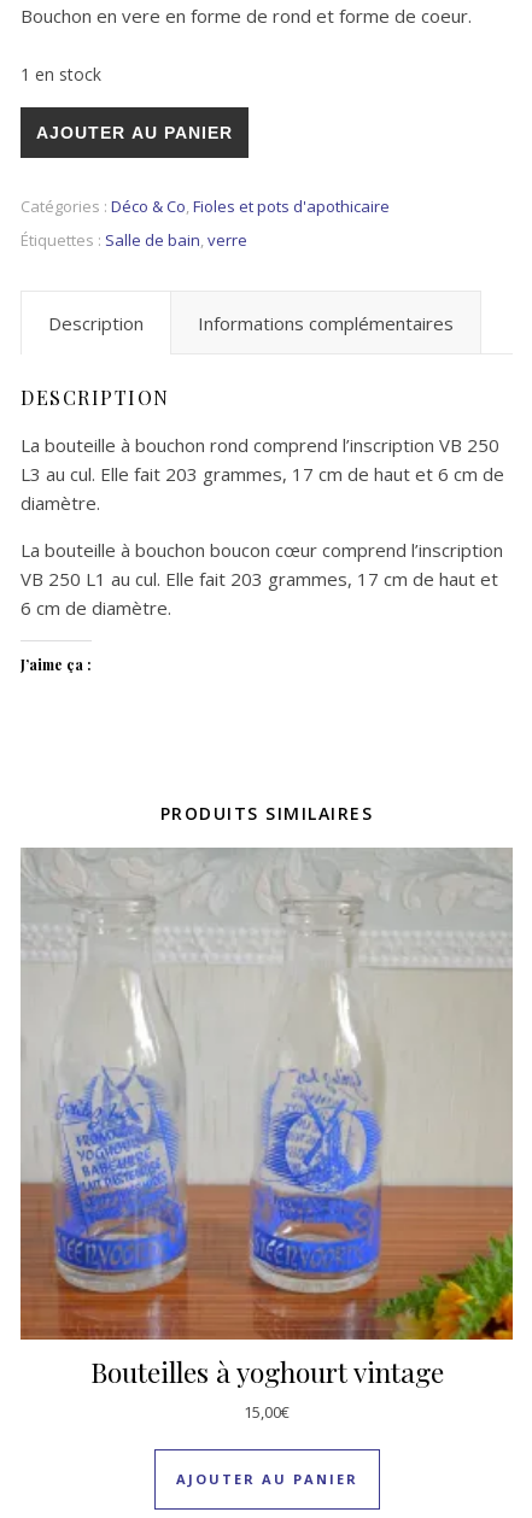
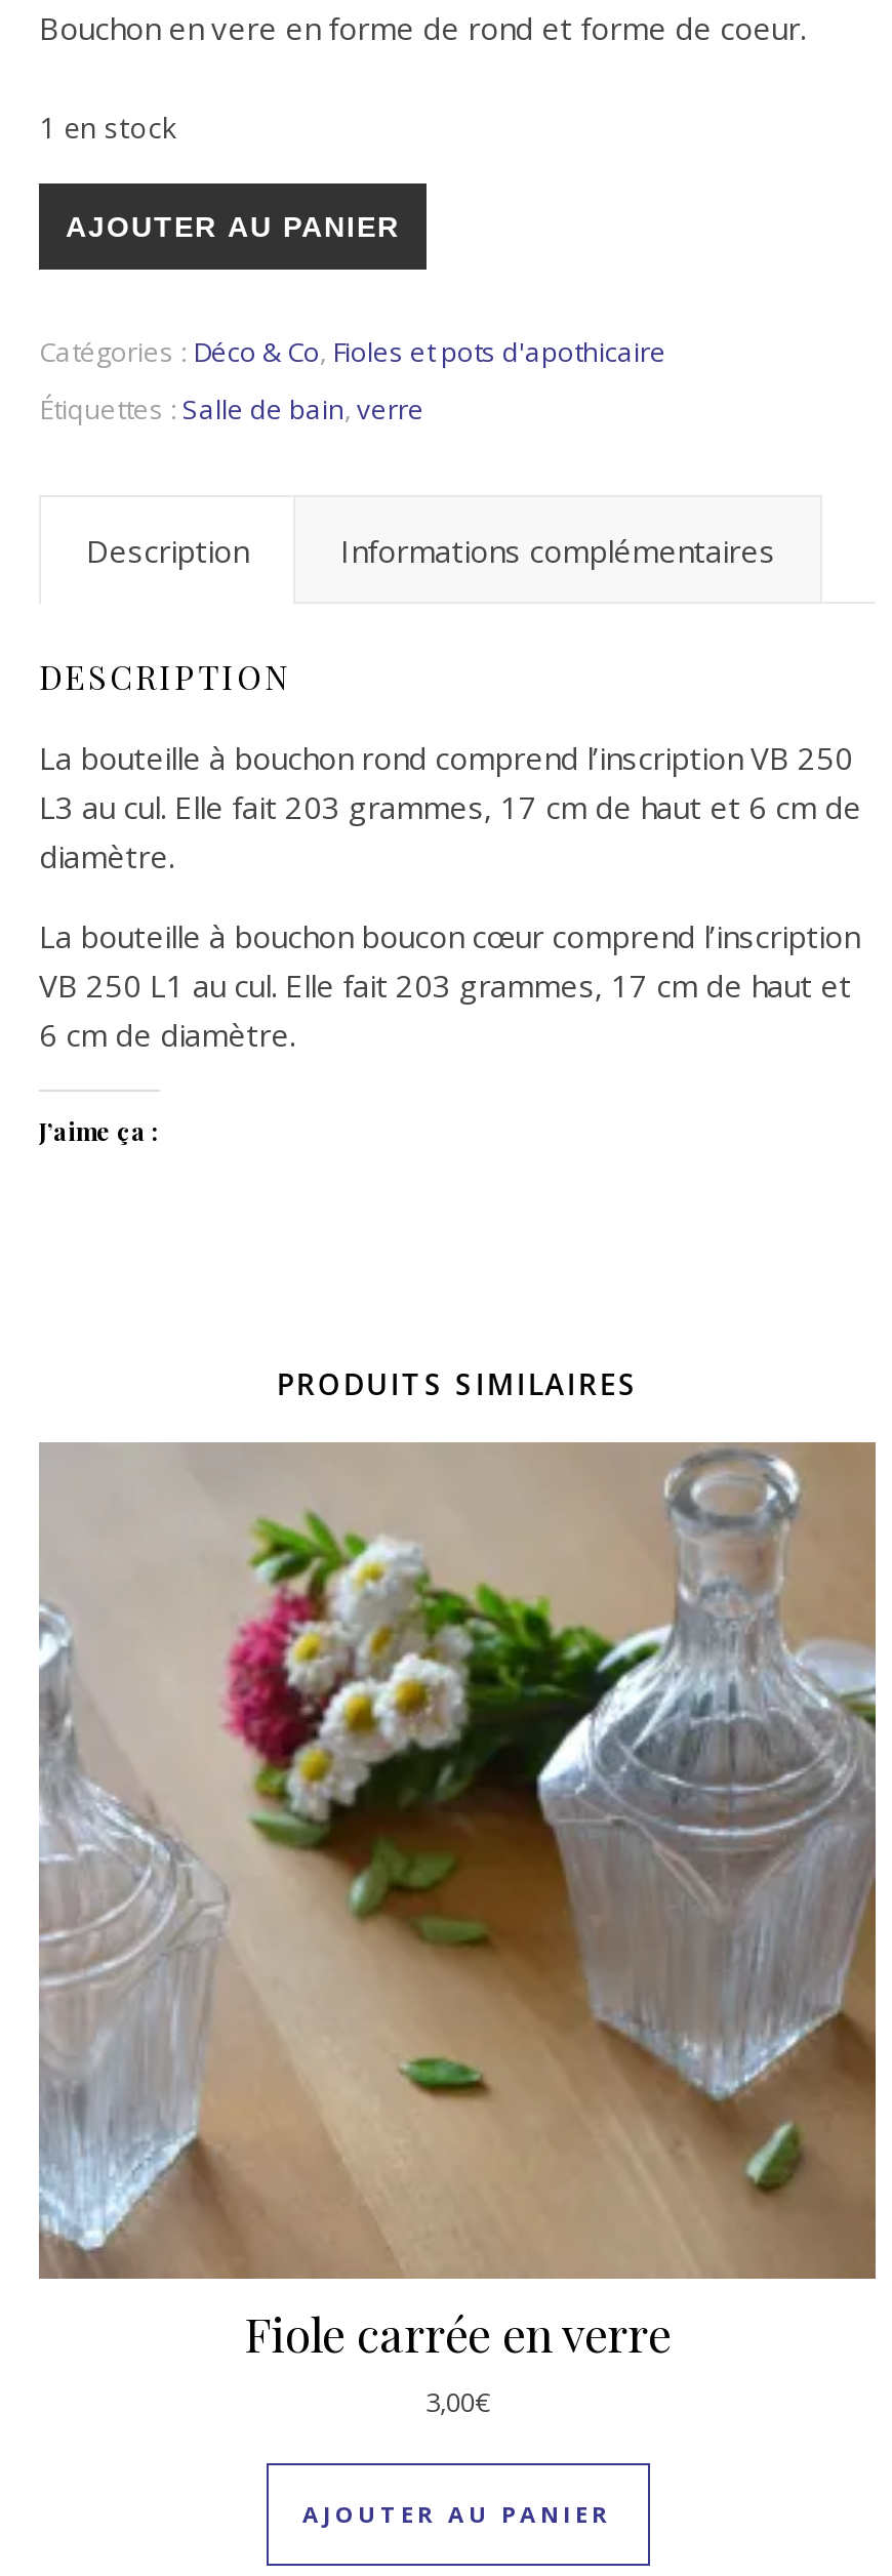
- [image]
- Bouteilles à yoghourt vintage
- 15,00€
+ [image]
+ Fiole carrée en verre
+ 3,00€
